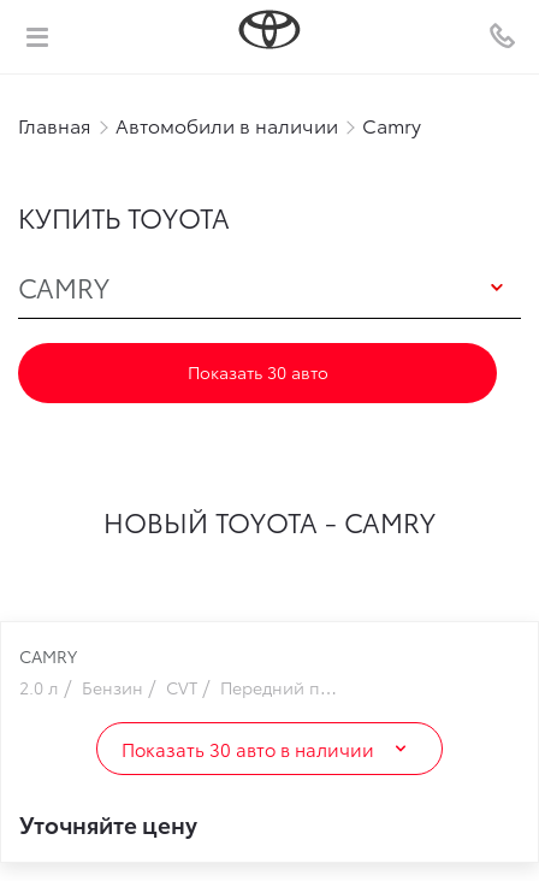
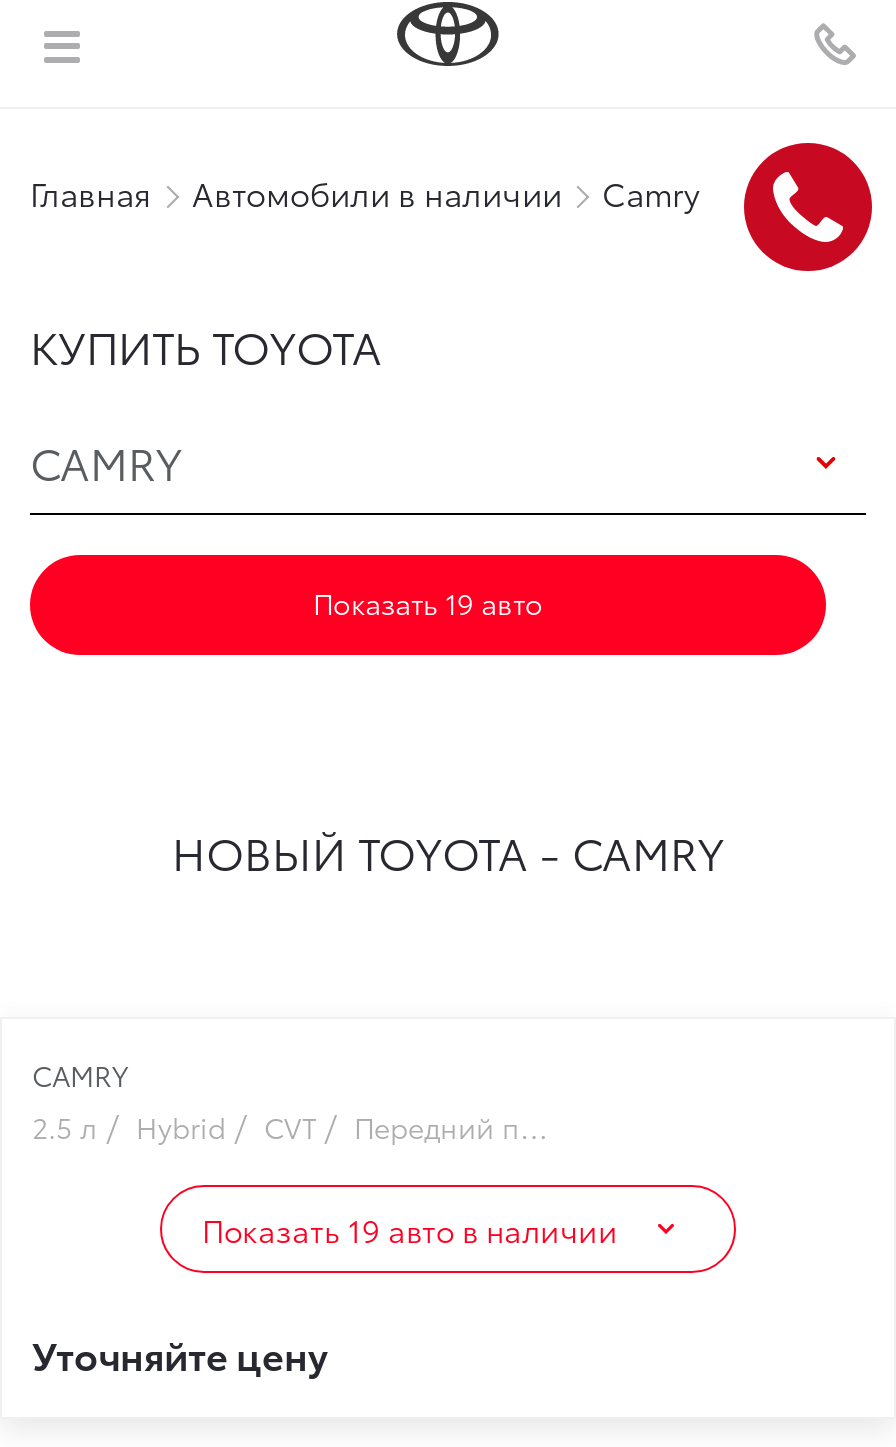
+ [image]

- Показать 30 авто
+ Показать 19 авто

- 2.0 л
- Бензин
+ 2.5 л
+ Hybrid

- Показать 30 авто в наличии
+ Показать 19 авто в наличии
